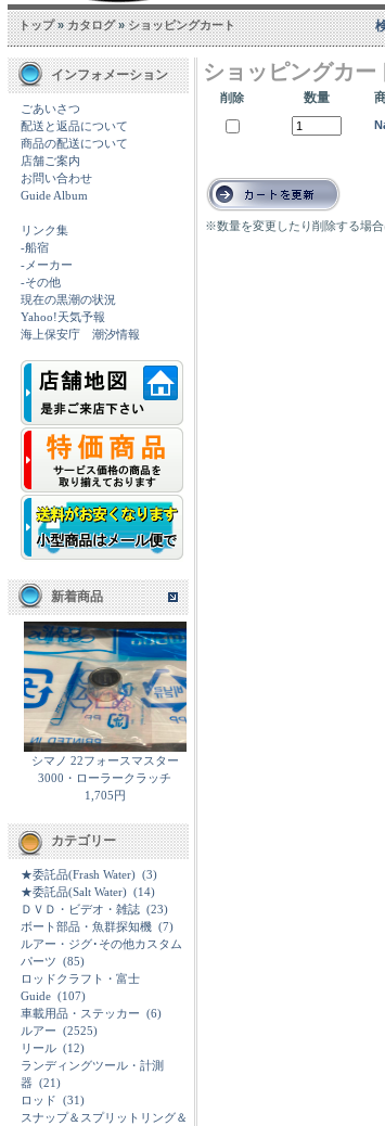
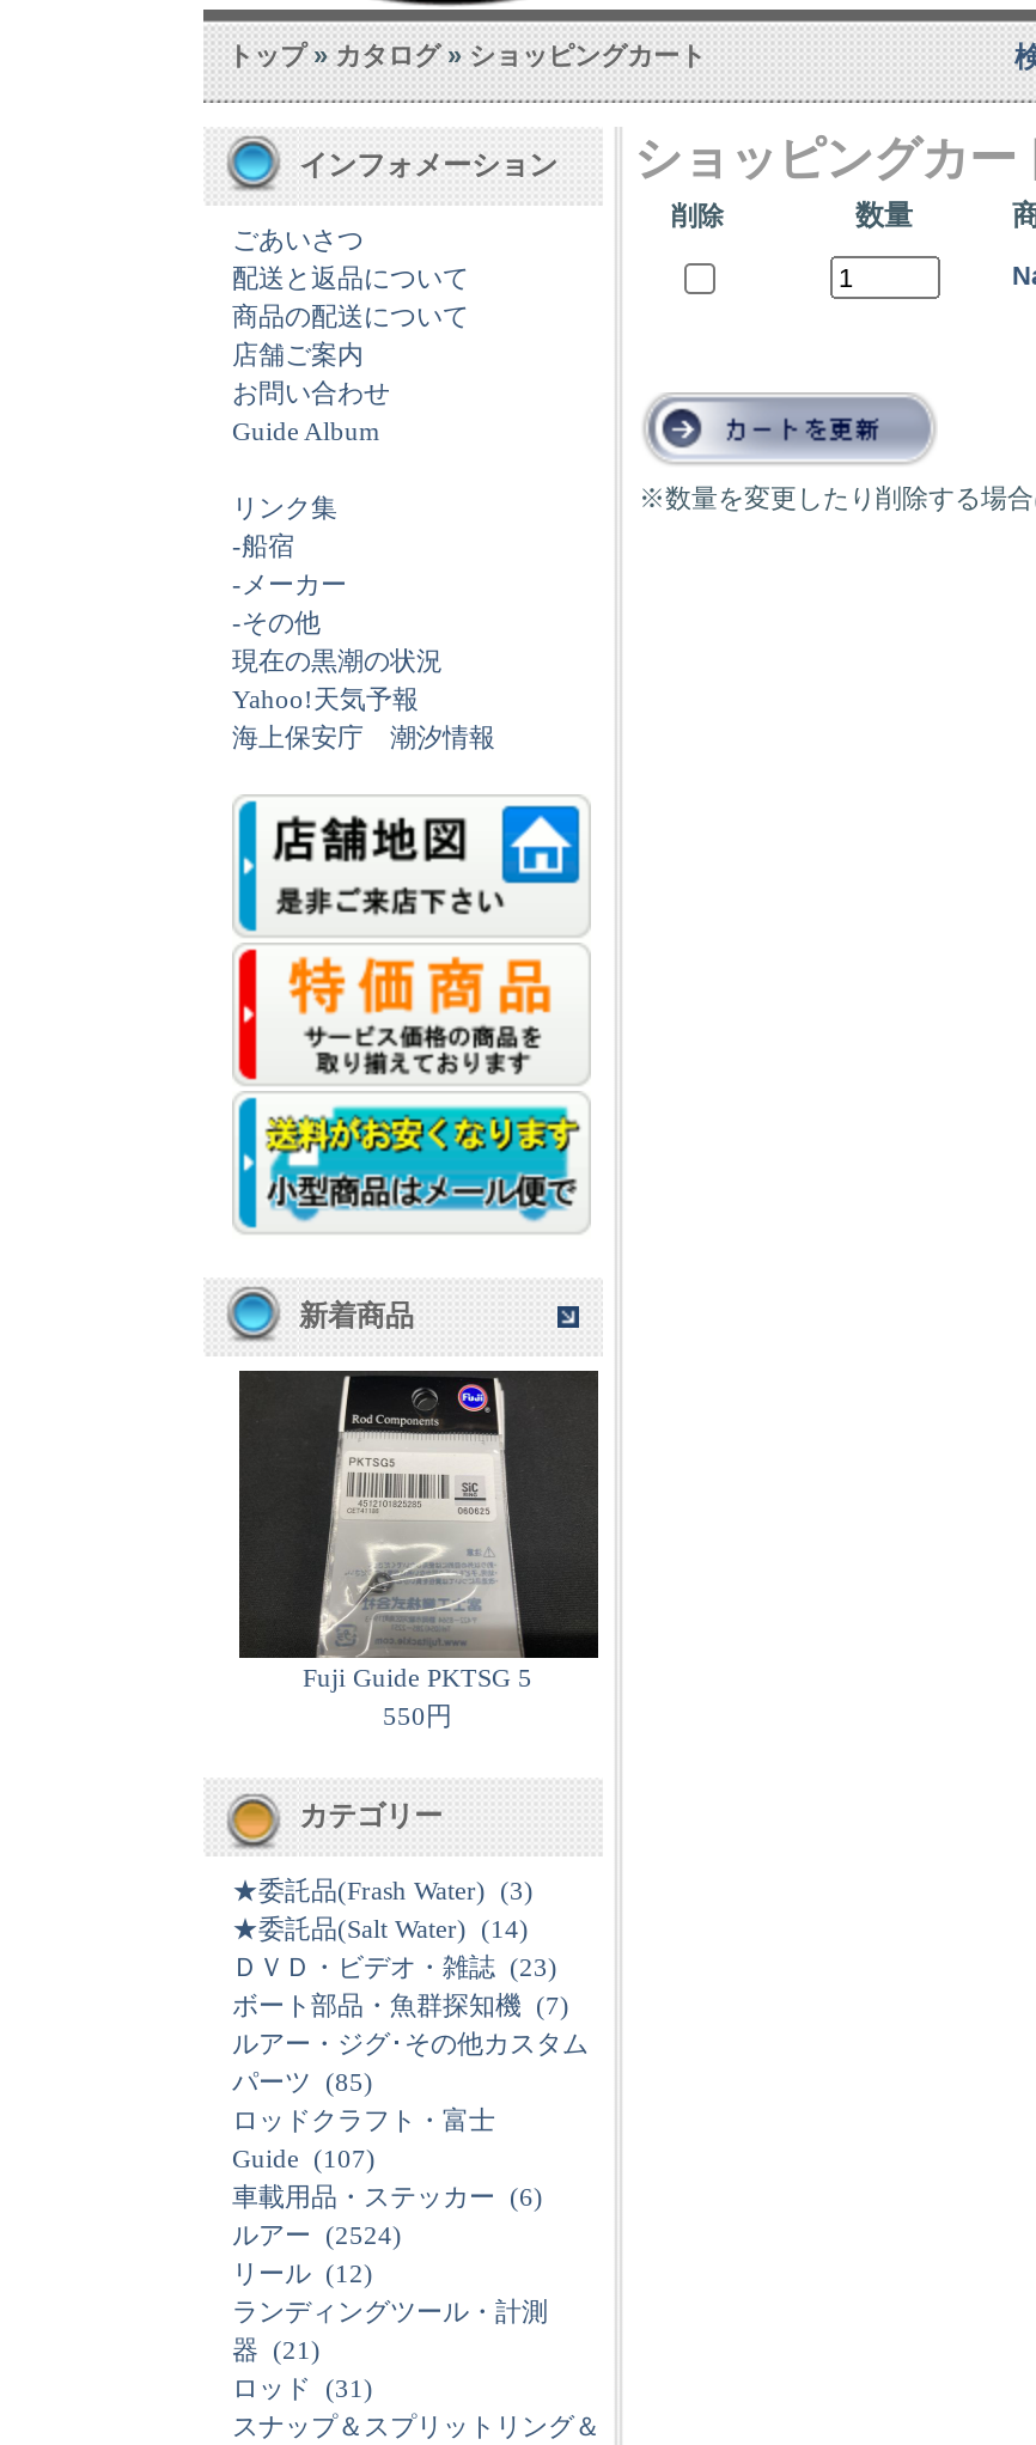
- [image]
- シマノ 22フォースマスター
- 3000・ローラークラッチ
- 1,705円
+ [image]
+ Fuji Guide PKTSG 5
+ 550円

- ルアー(2525)
+ ルアー(2524)
